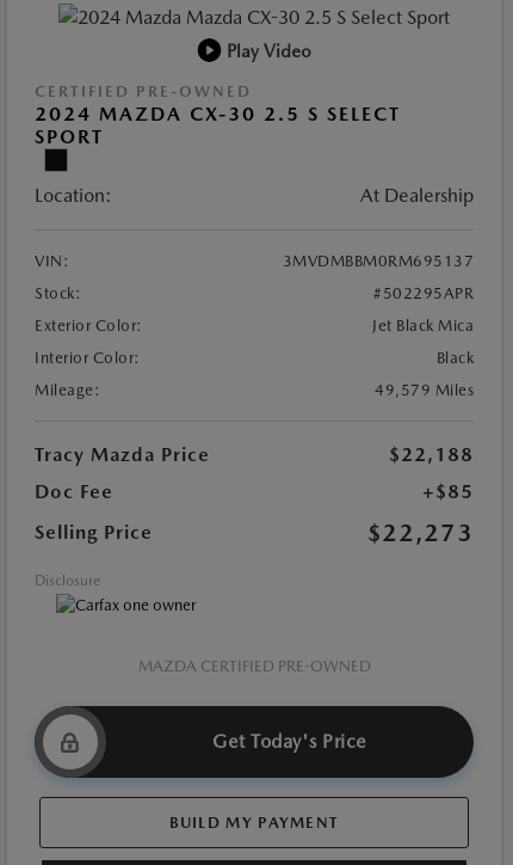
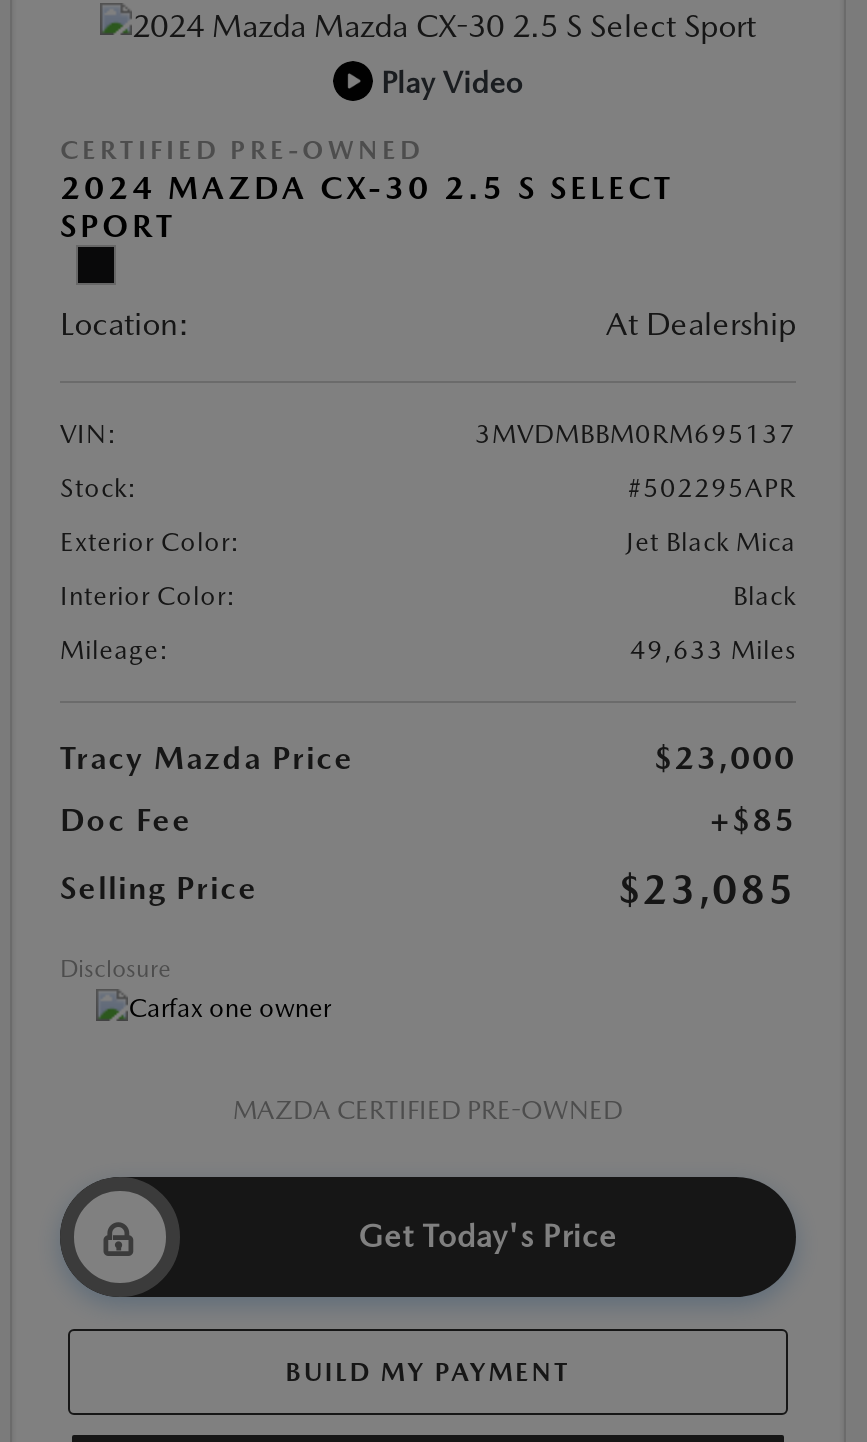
- 49,579 Miles
+ 49,633 Miles

- $22,188
+ $23,000

- $22,273
+ $23,085
